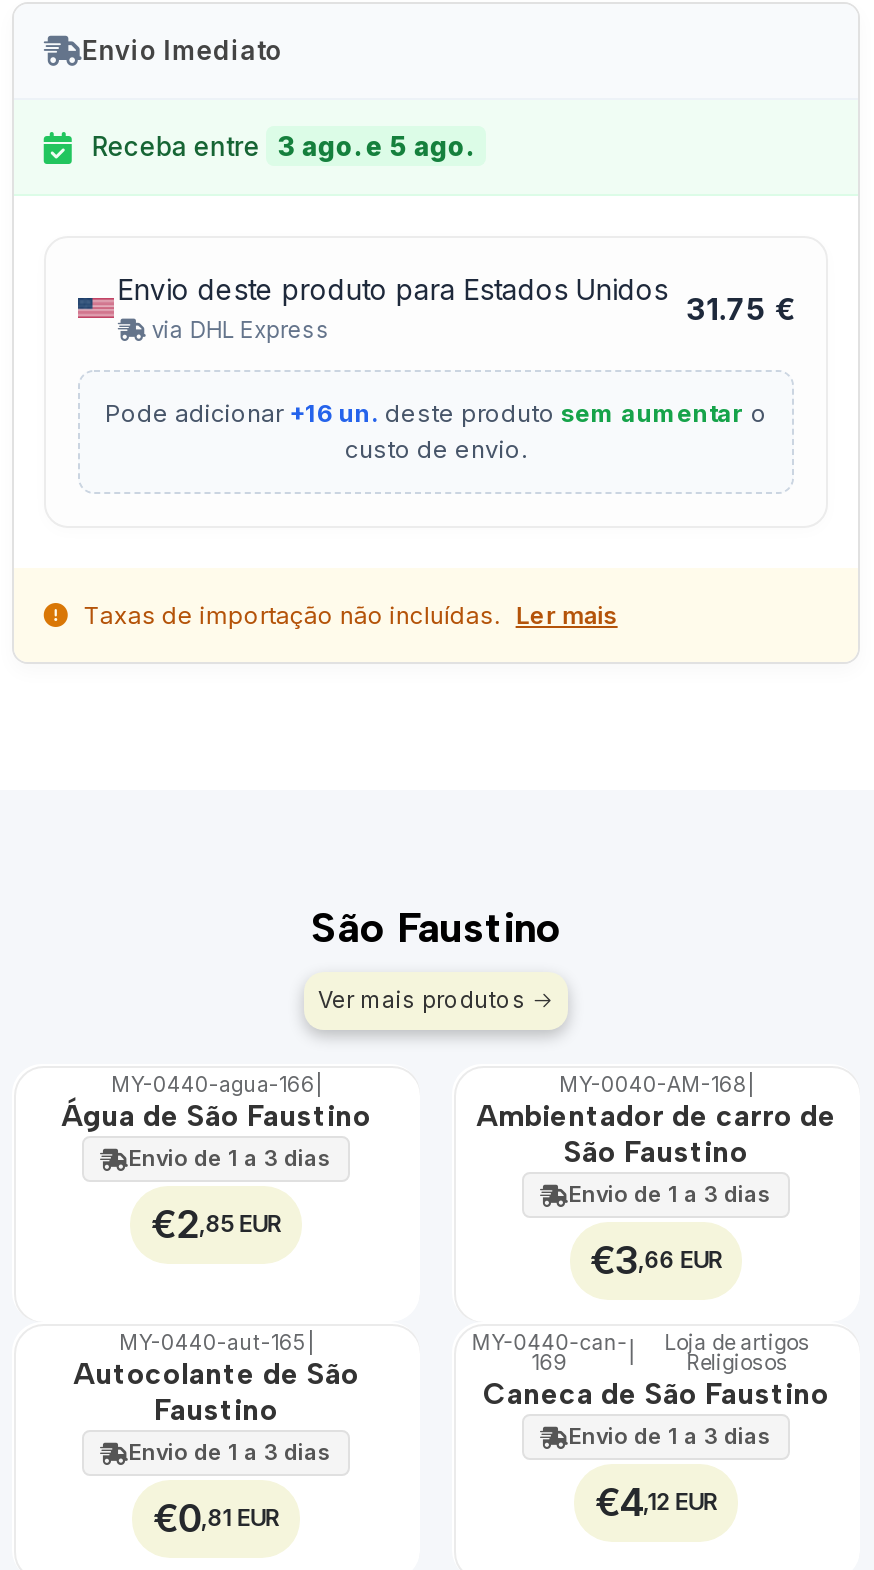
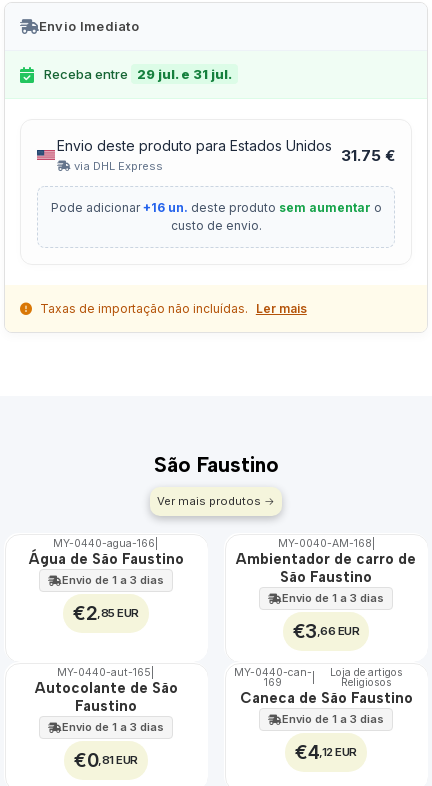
- Receba entre 3 ago. e 5 ago.
+ Receba entre 29 jul. e 31 jul.
